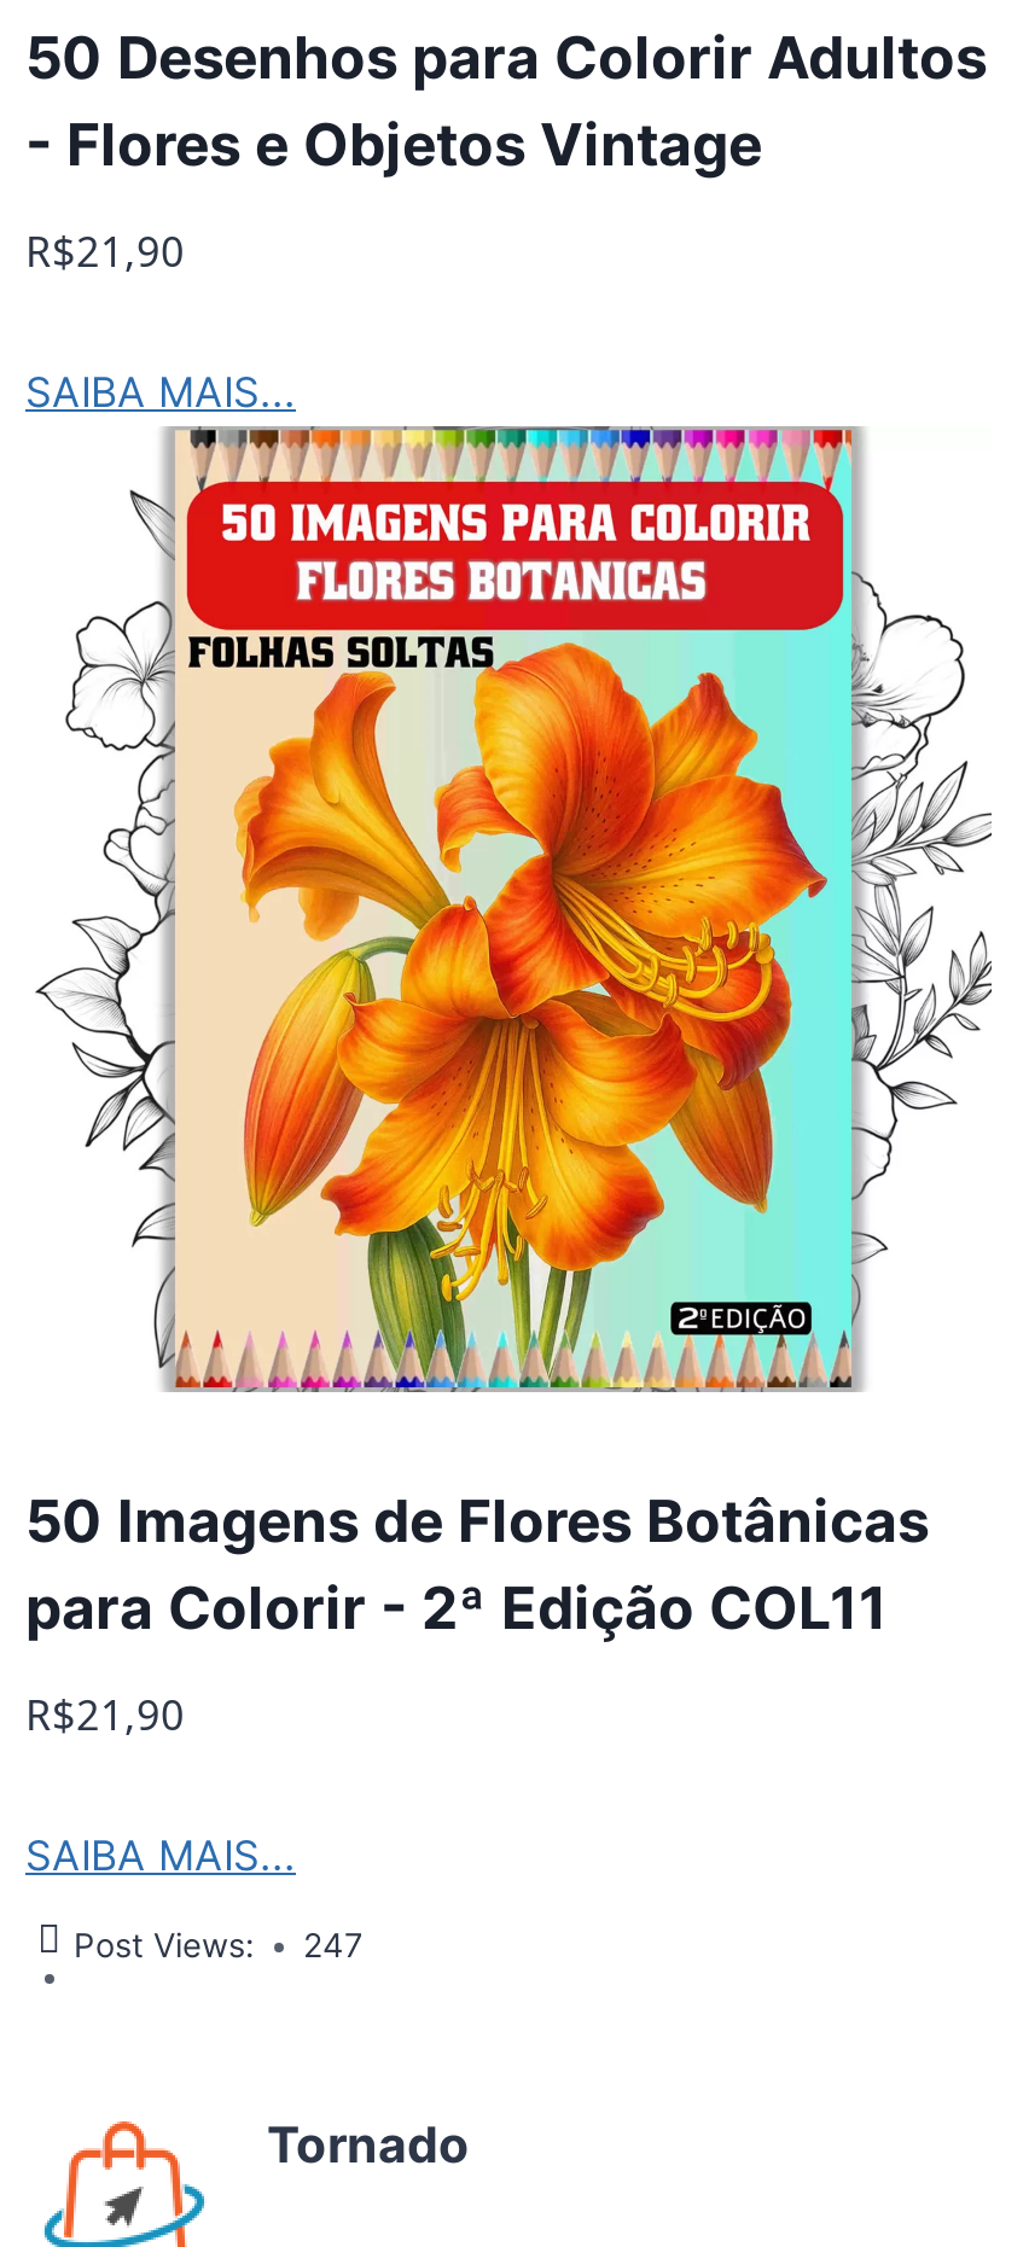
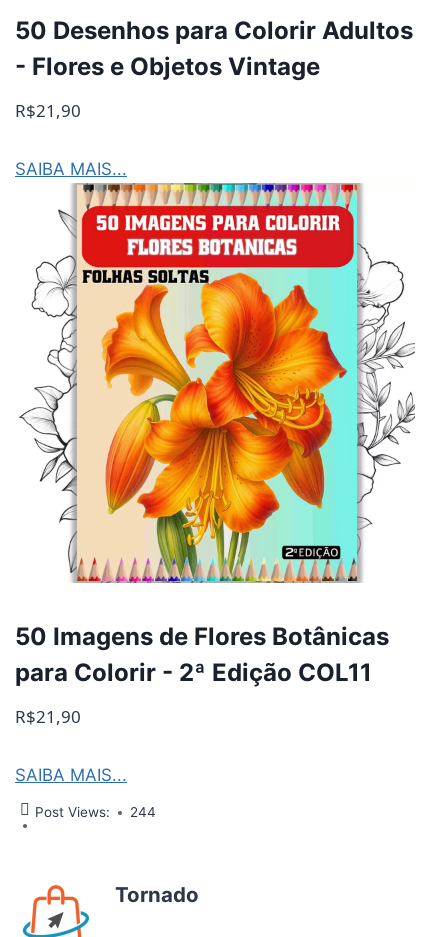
- Post Views: 247
+ Post Views: 244
